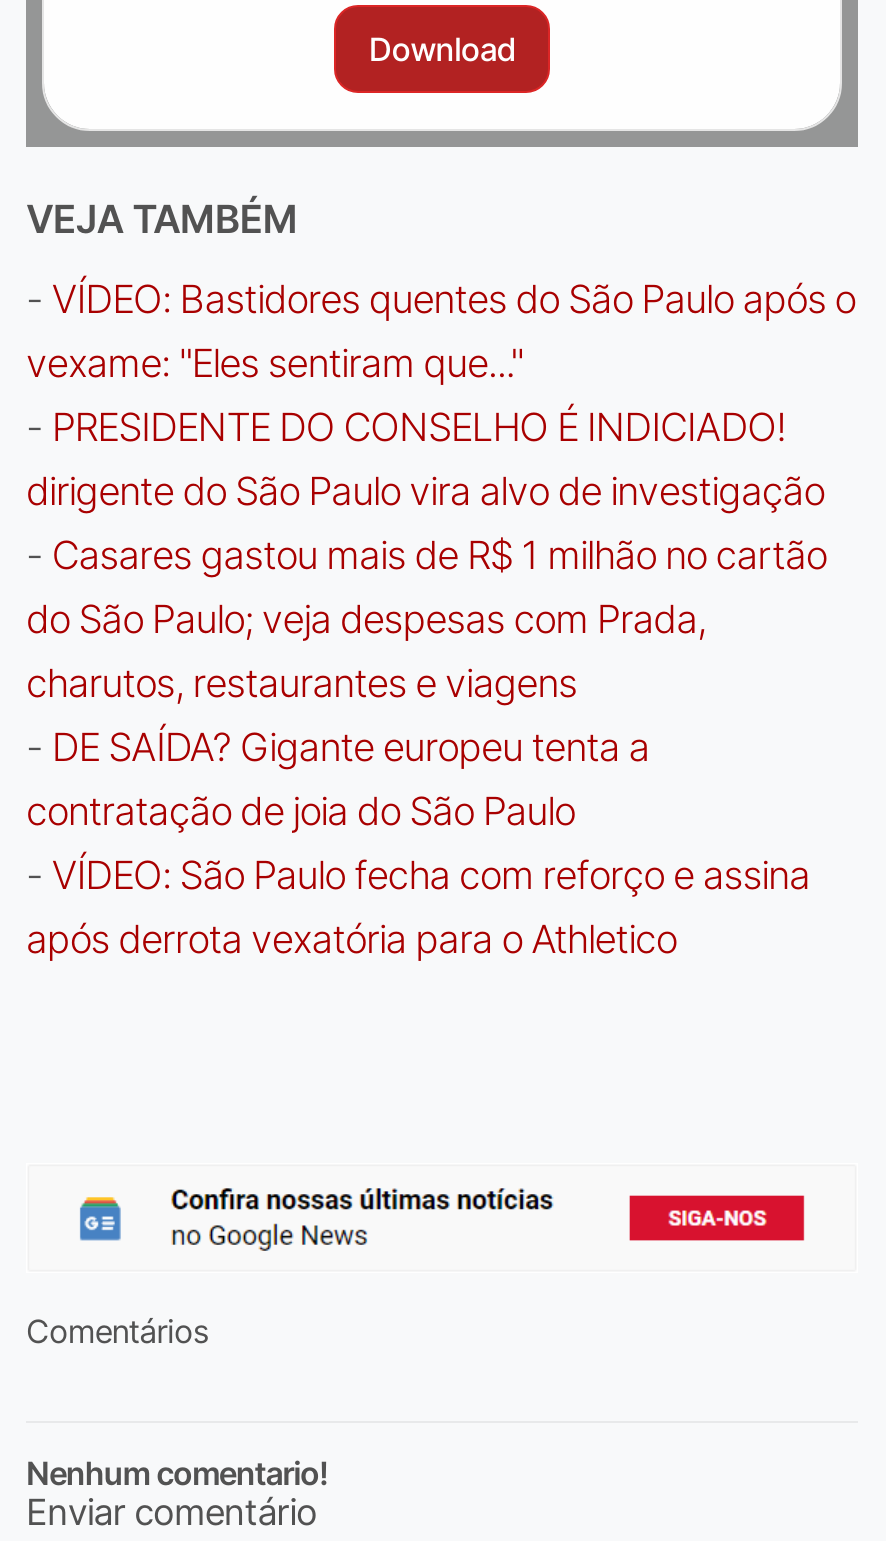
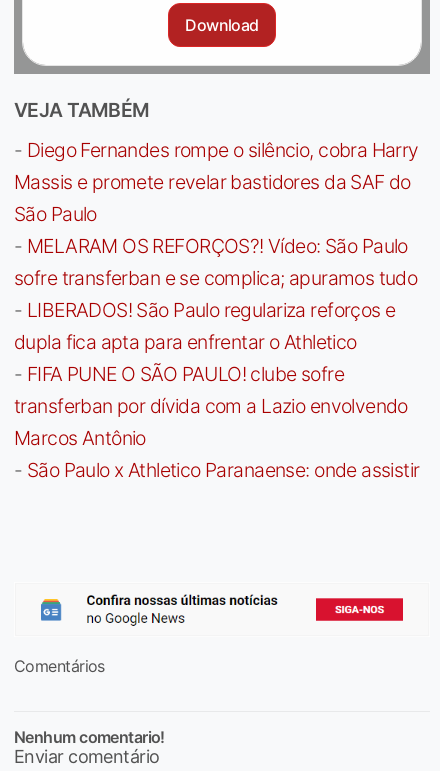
- - VÍDEO: Bastidores quentes do São Paulo após o
- vexame: "Eles sentiram que..."
- - PRESIDENTE DO CONSELHO É INDICIADO!
- dirigente do São Paulo vira alvo de investigação
- - Casares gastou mais de R$ 1 milhão no cartão
- do São Paulo; veja despesas com Prada,
- charutos, restaurantes e viagens
- - DE SAÍDA? Gigante europeu tenta a
- contratação de joia do São Paulo
- - VÍDEO: São Paulo fecha com reforço e assina
- após derrota vexatória para o Athletico
+ - Diego Fernandes rompe o silêncio, cobra Harry
+ Massis e promete revelar bastidores da SAF do
+ São Paulo
+ - MELARAM OS REFORÇOS?! Vídeo: São Paulo
+ sofre transferban e se complica; apuramos tudo
+ - LIBERADOS! São Paulo regulariza reforços e
+ dupla fica apta para enfrentar o Athletico
+ - FIFA PUNE O SÃO PAULO! clube sofre
+ transferban por dívida com a Lazio envolvendo
+ Marcos Antônio
+ - São Paulo x Athletico Paranaense: onde assistir
